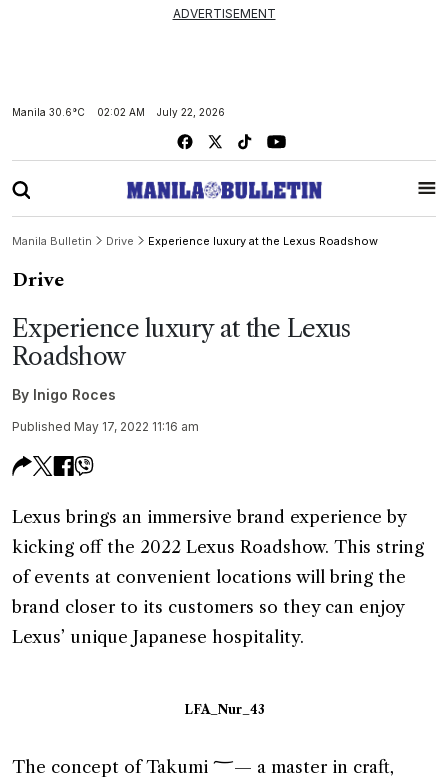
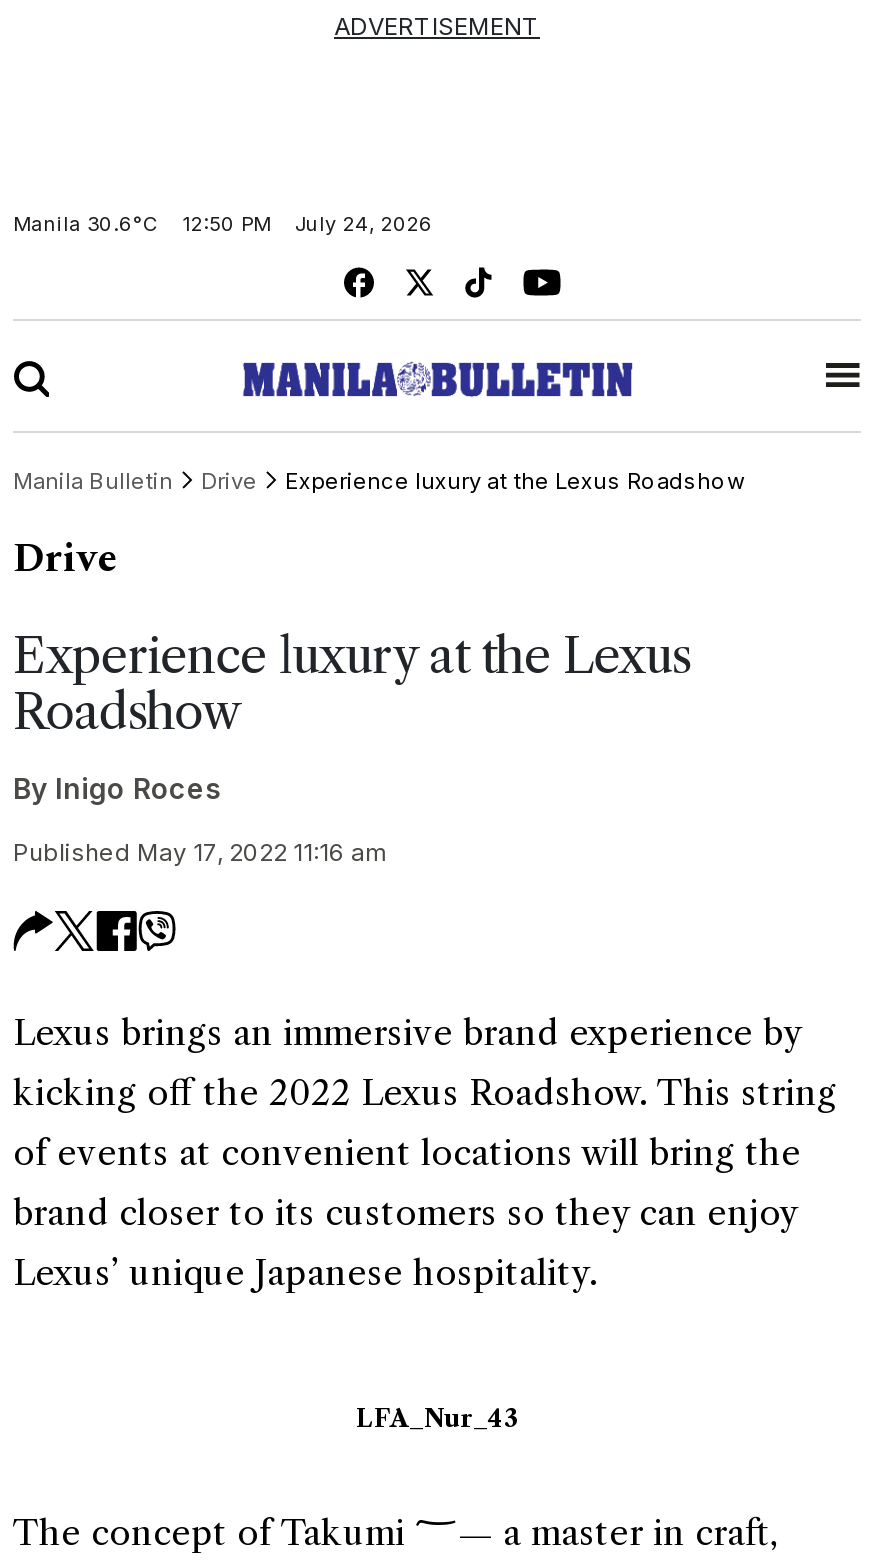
- 02:02 AM
- July 22, 2026
+ 12:50 PM
+ July 24, 2026
